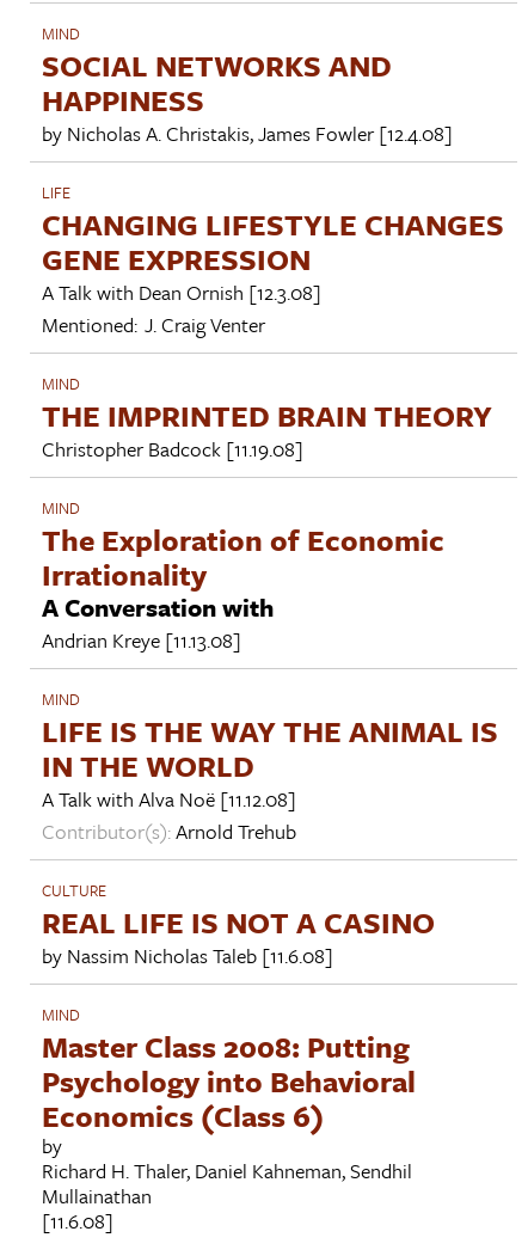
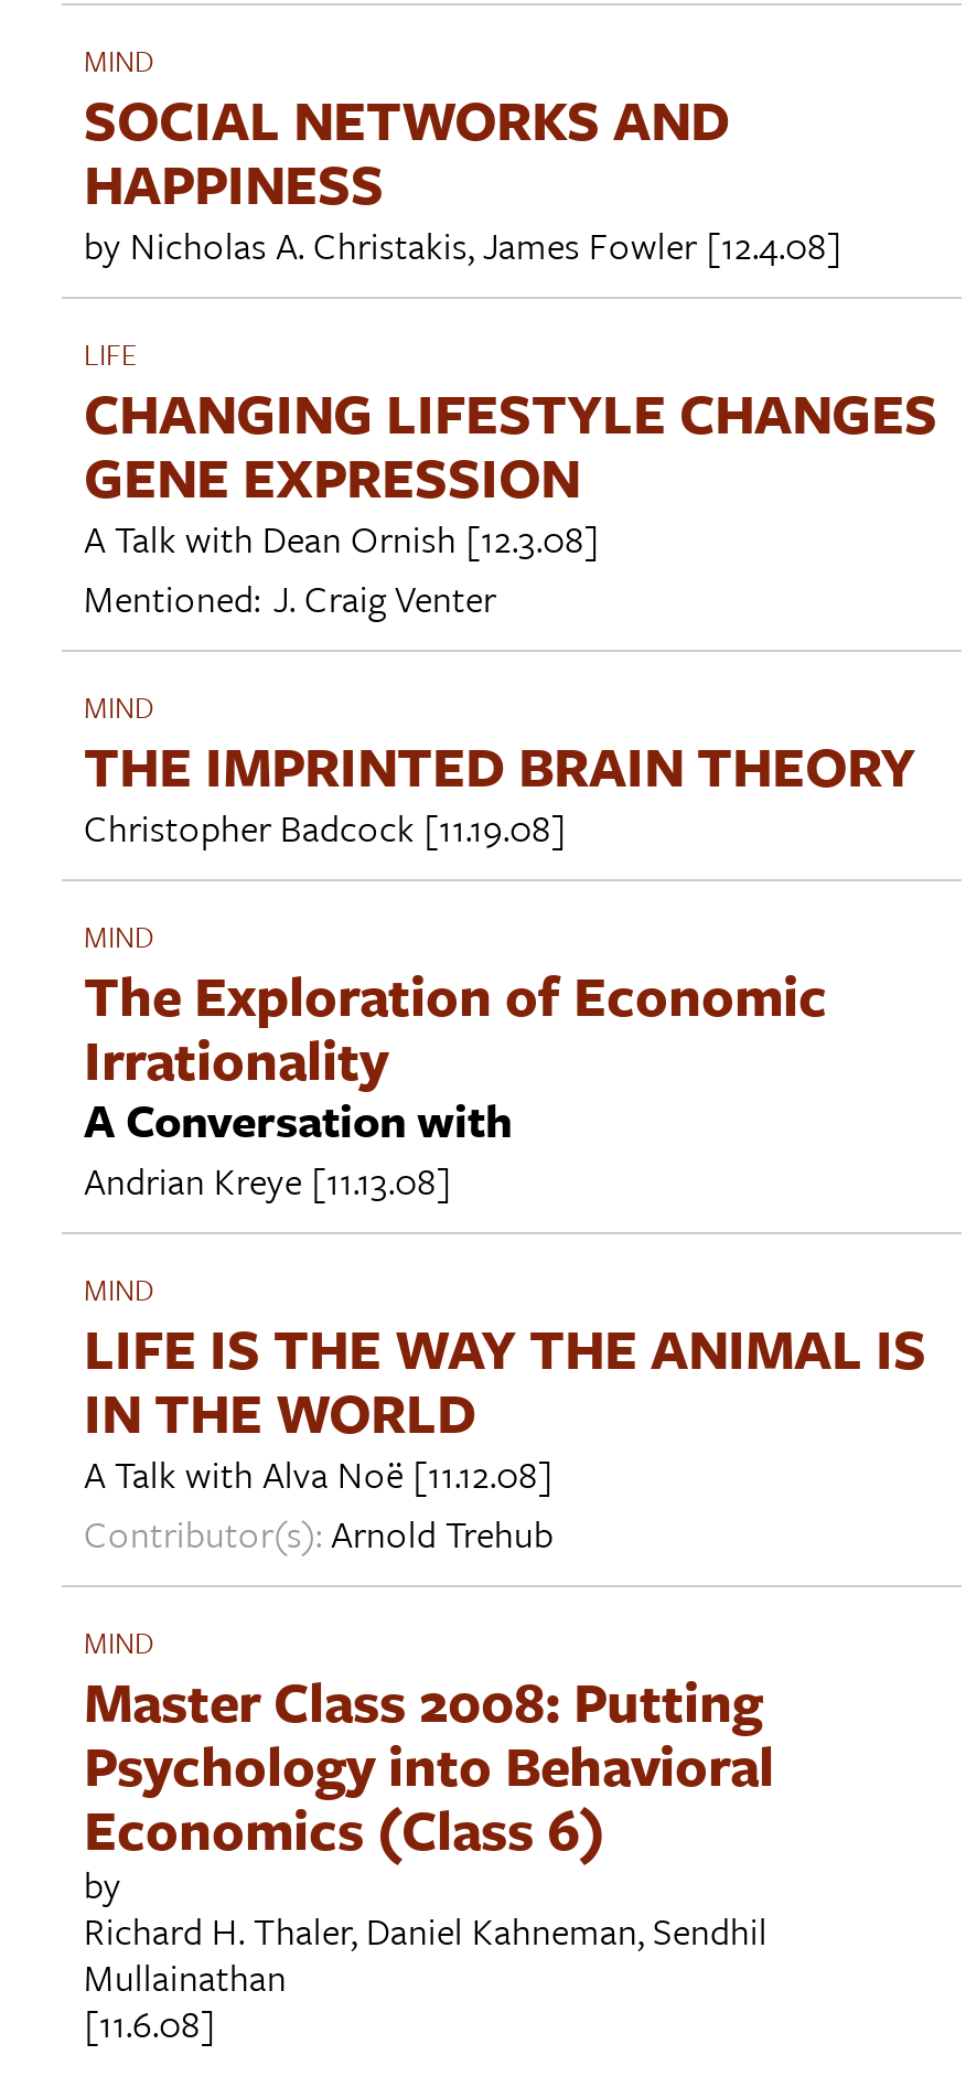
- CULTURE
- REAL LIFE IS NOT A CASINO
- by Nassim Nicholas Taleb [11.6.08]
